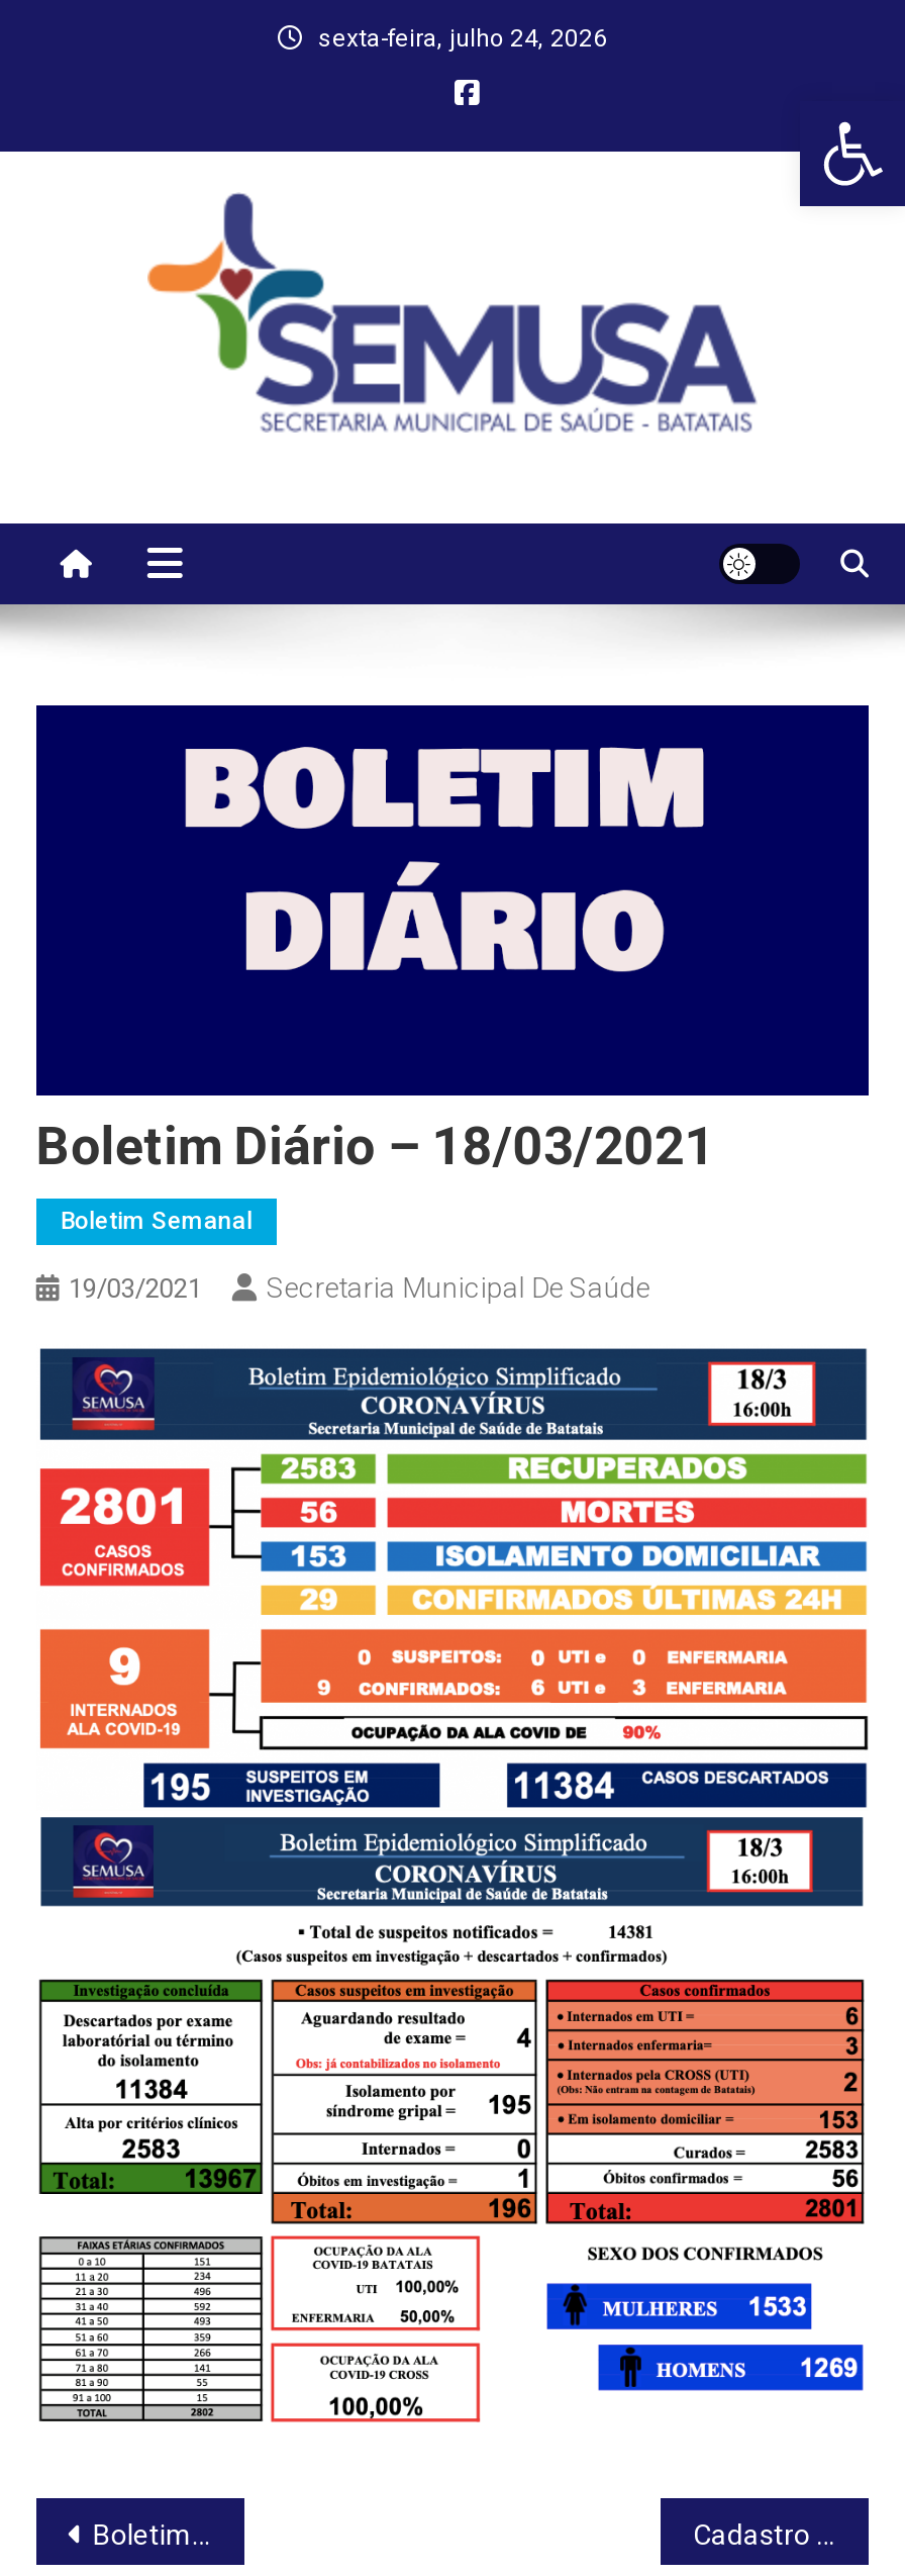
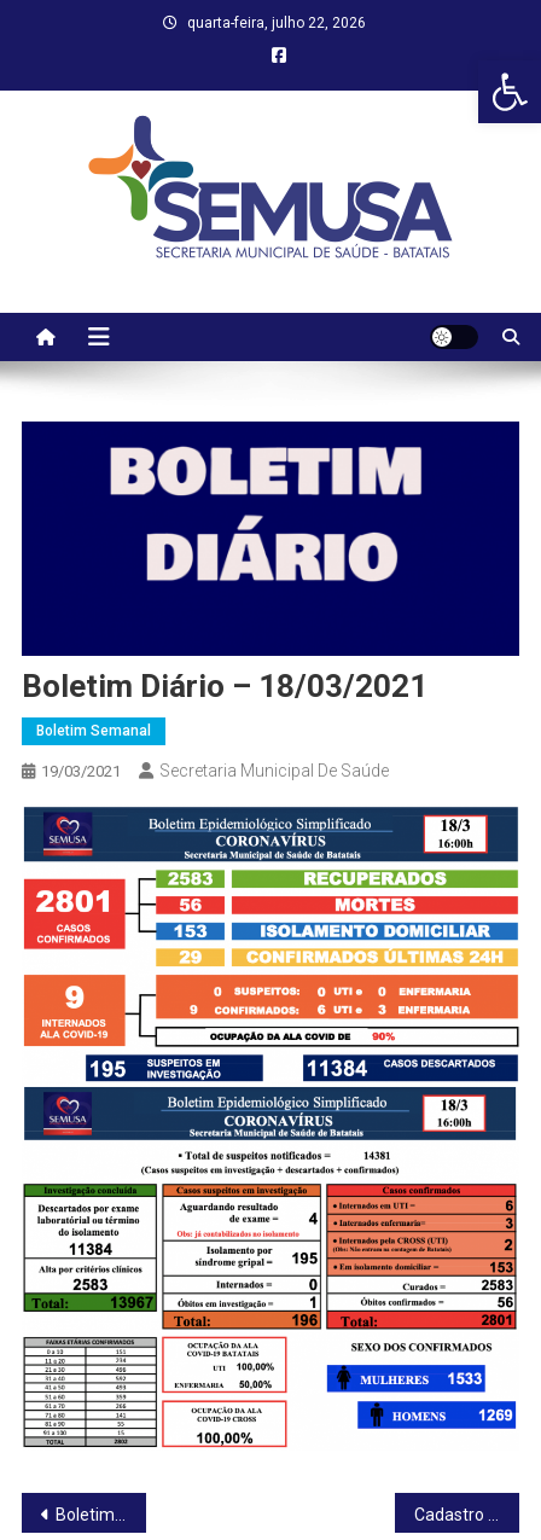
- sexta-feira, julho 24, 2026
+ quarta-feira, julho 22, 2026
